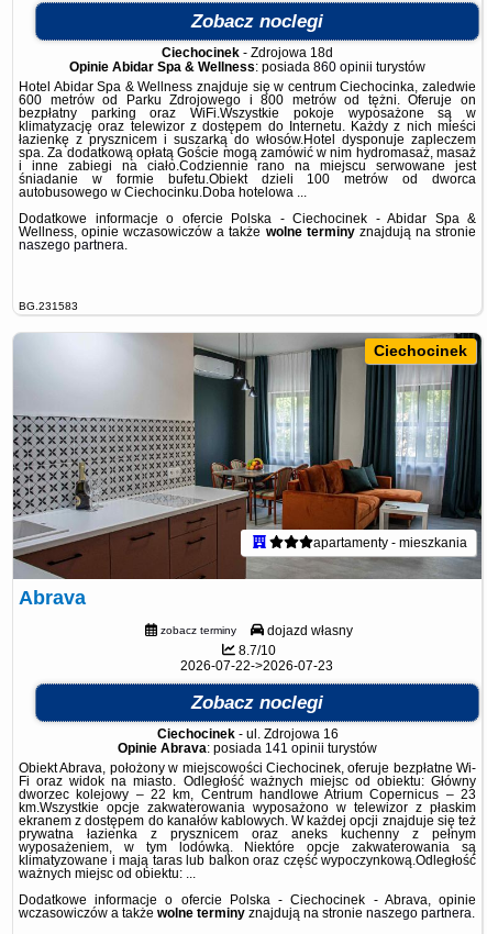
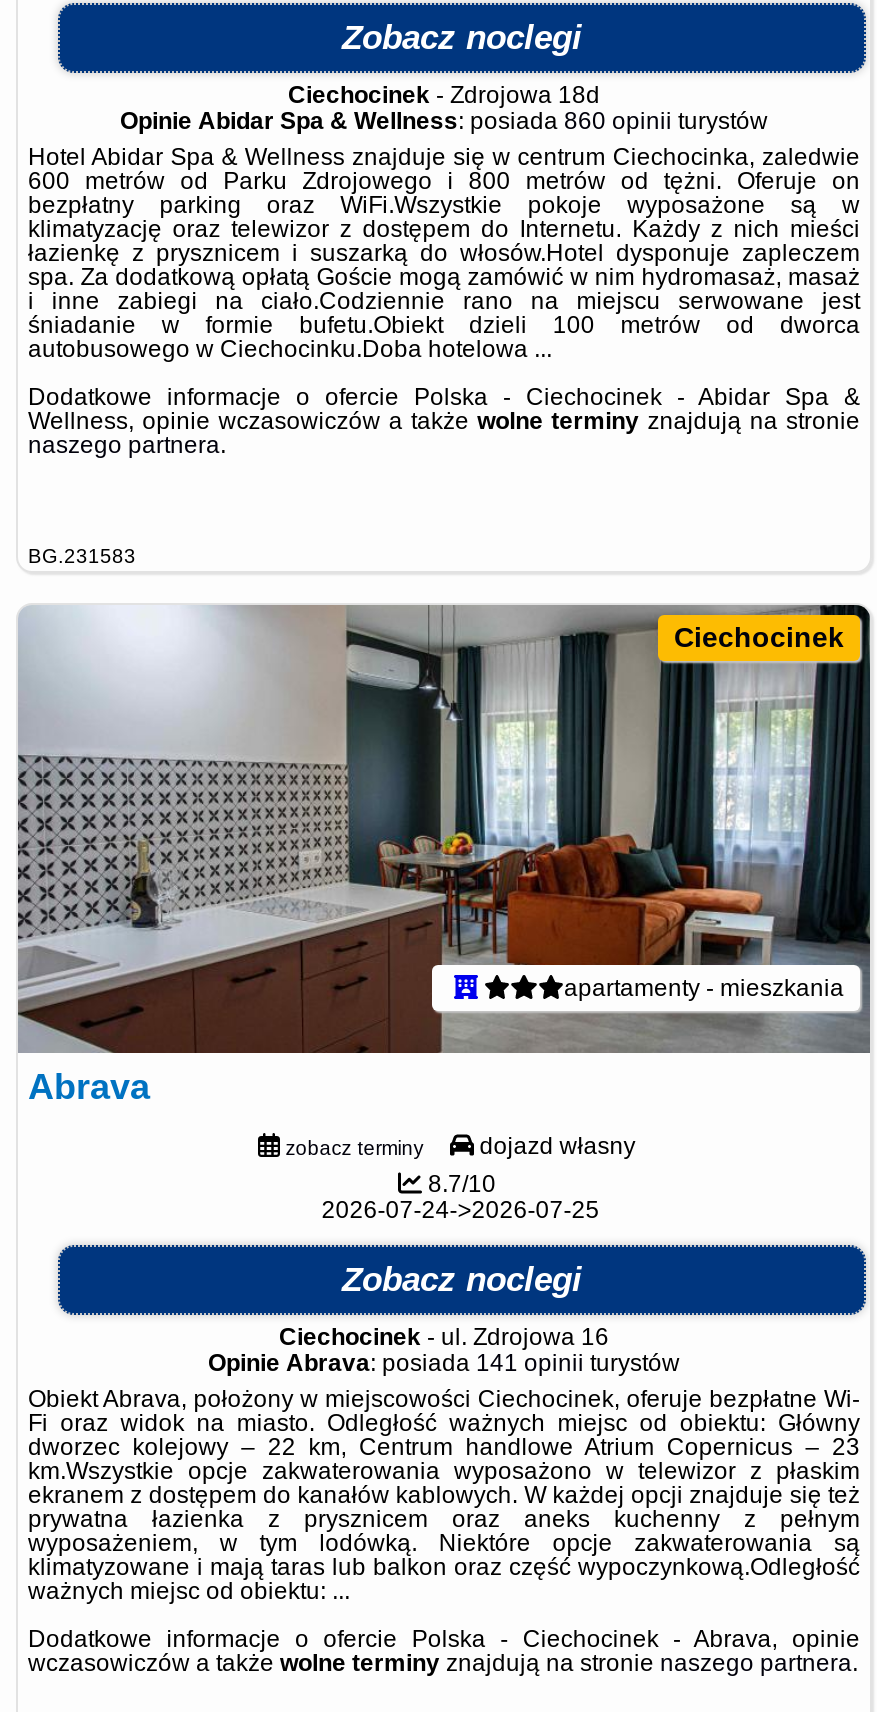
- 2026-07-22->2026-07-23
+ 2026-07-24->2026-07-25
